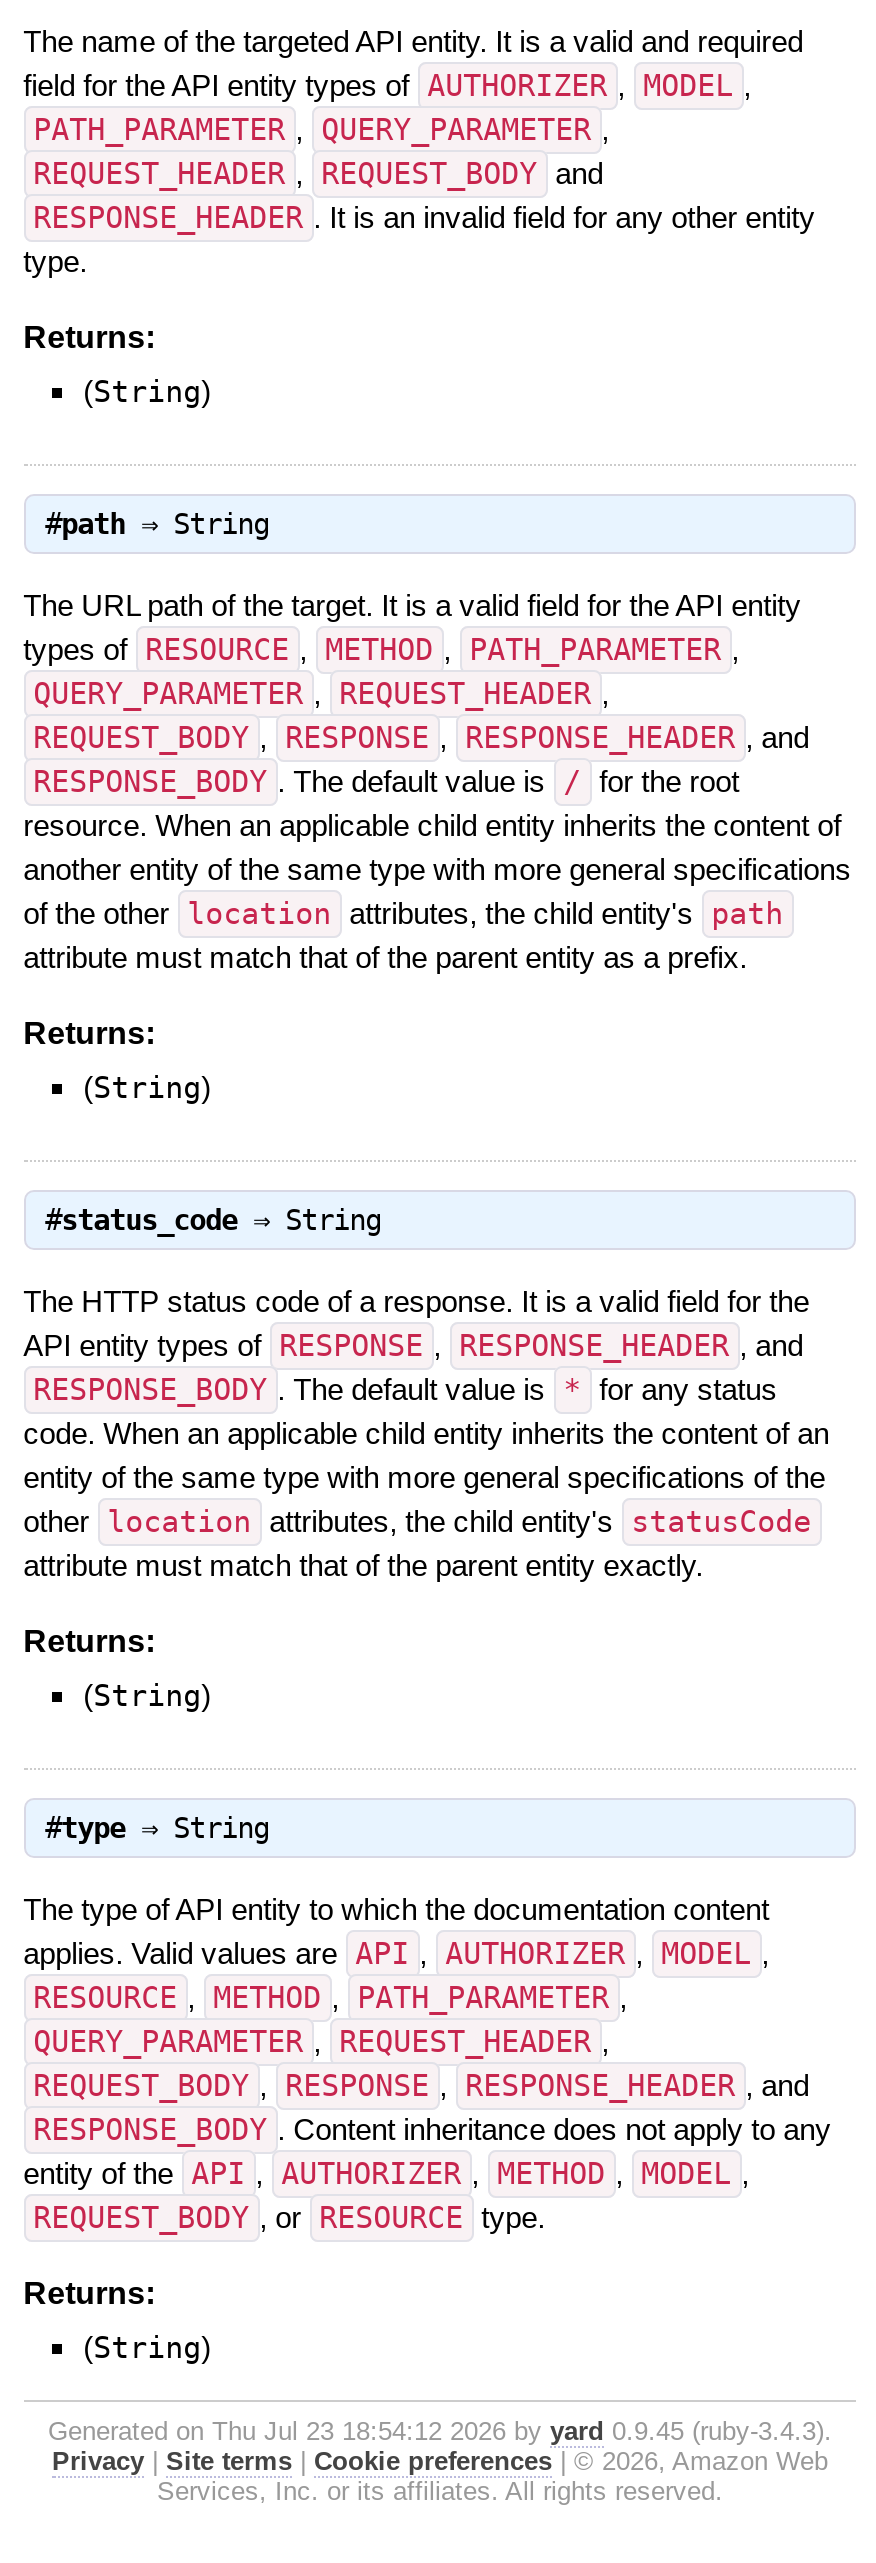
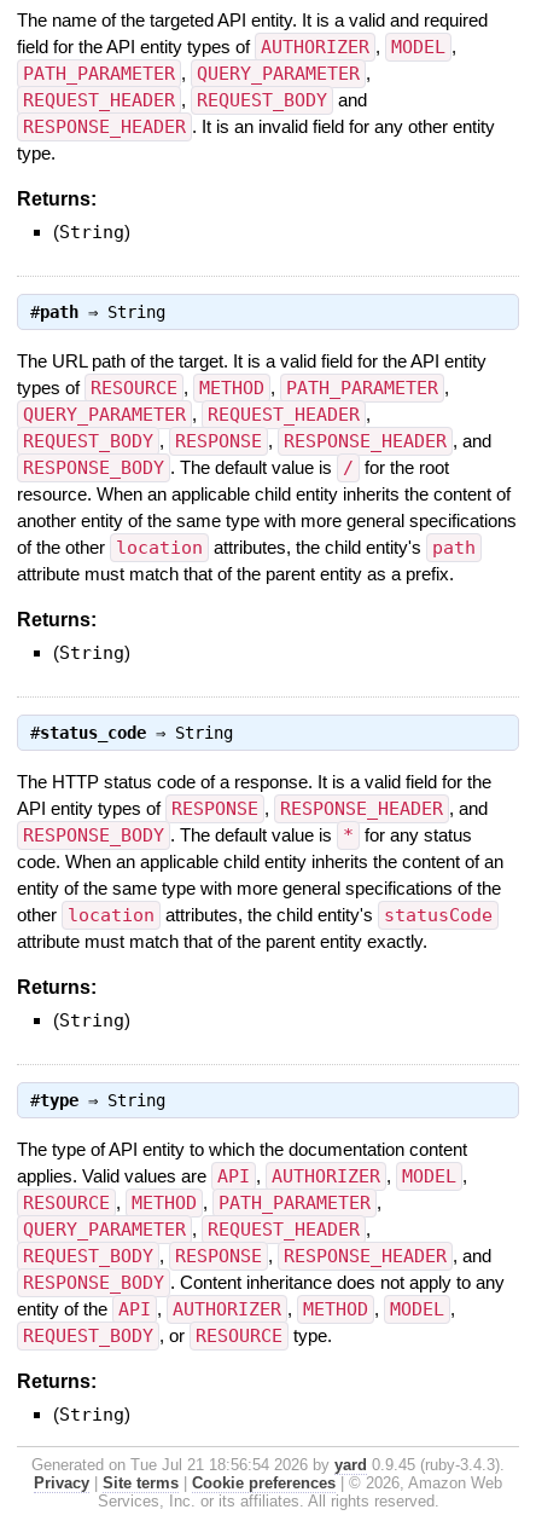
- Generated on Thu Jul 23 18:54:12 2026 by yard 0.9.45 (ruby-3.4.3).
+ Generated on Tue Jul 21 18:56:54 2026 by yard 0.9.45 (ruby-3.4.3).
